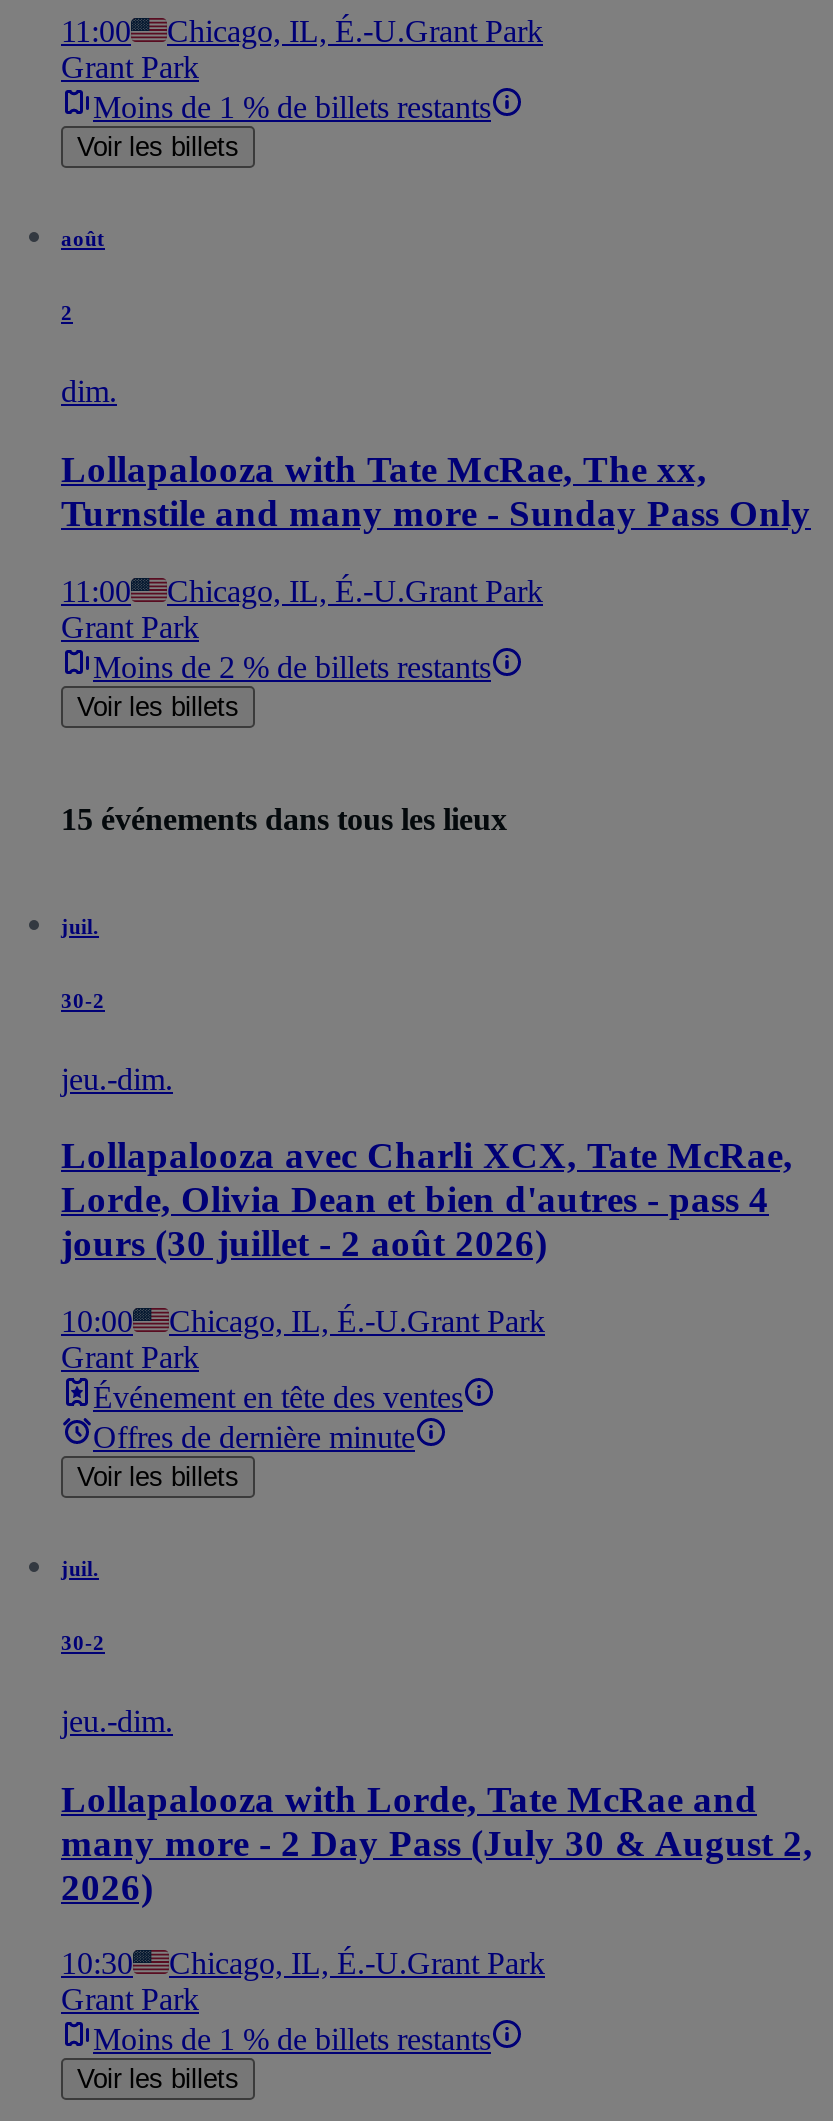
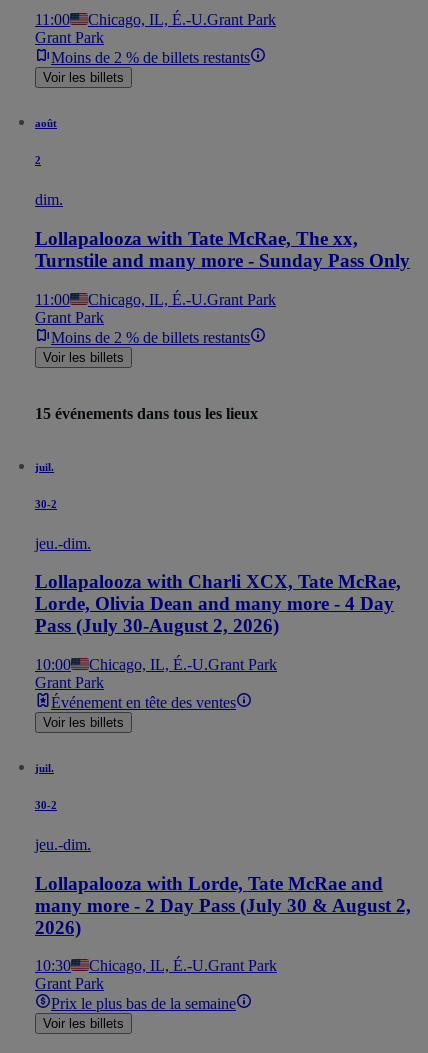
- Moins de 1 % de billets restants
+ Moins de 2 % de billets restants

- Lollapalooza avec Charli XCX, Tate McRae,
- Lorde, Olivia Dean et bien d'autres - pass 4
- jours (30 juillet - 2 août 2026)
+ Lollapalooza with Charli XCX, Tate McRae,
+ Lorde, Olivia Dean and many more - 4 Day
+ Pass (July 30-August 2, 2026)

- Offres de dernière minute

- Moins de 1 % de billets restants
+ Prix le plus bas de la semaine
